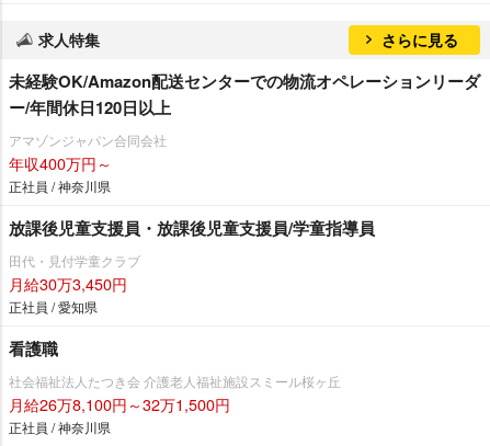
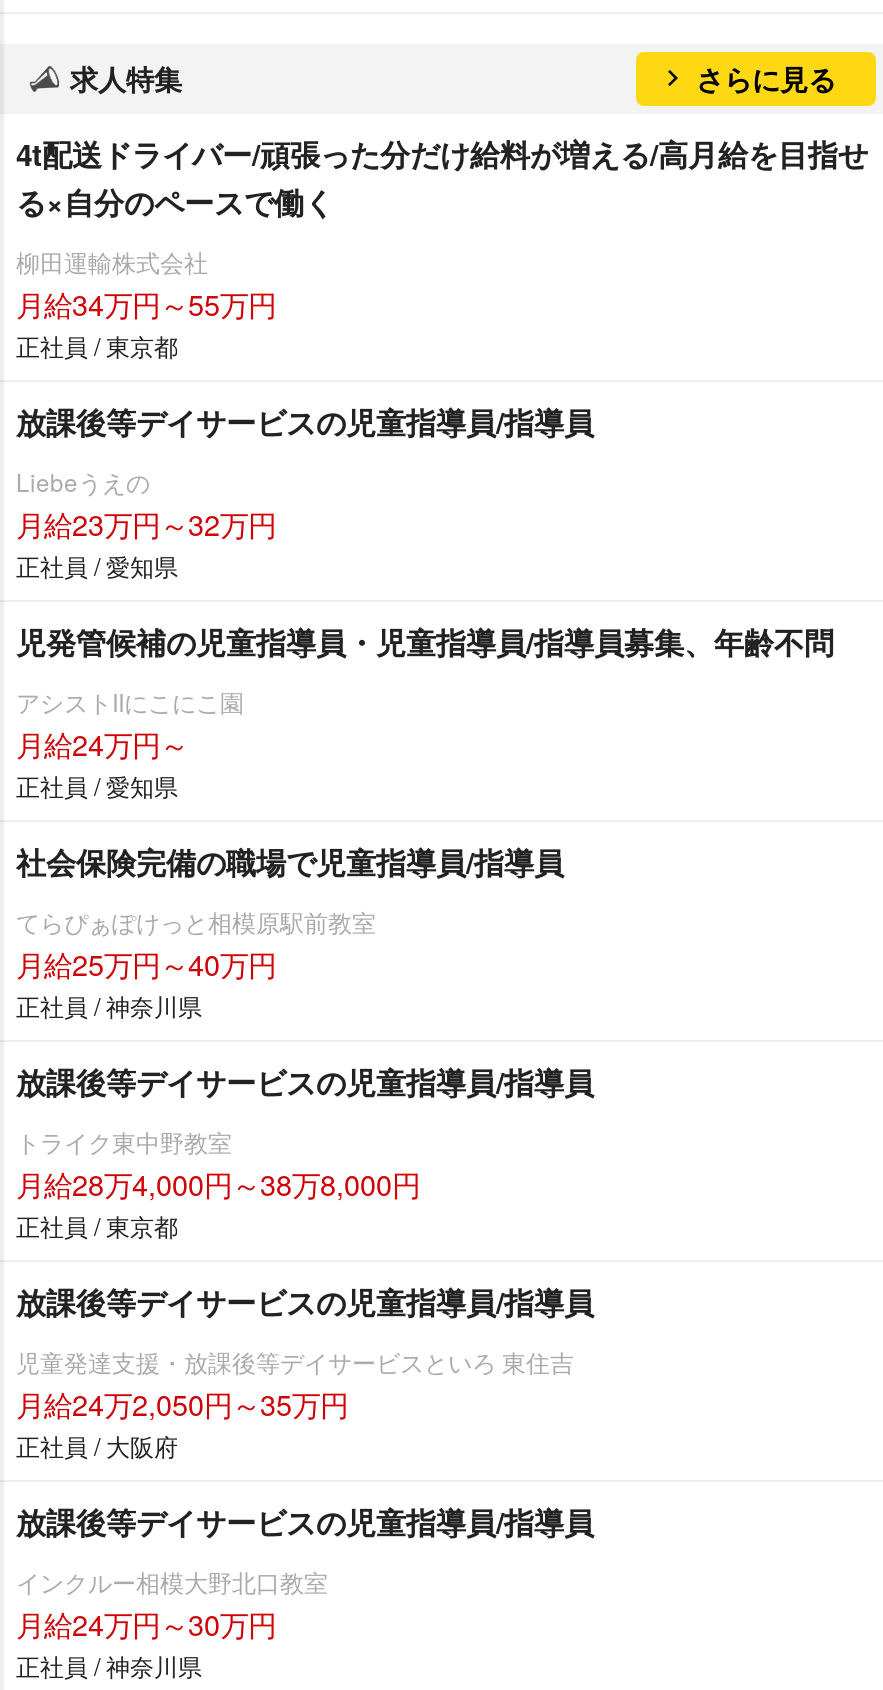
- 未経験OK/Amazon配送センターでの物流オペレーションリーダ
- ー/年間休日120日以上
- アマゾンジャパン合同会社
- 年収400万円～
+ 4t配送ドライバー/頑張った分だけ給料が増える/高月給を目指せ
+ る×自分のペースで働く
+ 柳田運輸株式会社
+ 月給34万円～55万円
+ 正社員 / 東京都
+ 放課後等デイサービスの児童指導員/指導員
+ Liebeうえの
+ 月給23万円～32万円
+ 正社員 / 愛知県
+ 児発管候補の児童指導員・児童指導員/指導員募集、年齢不問
+ アシストIIにこにこ園
+ 月給24万円～
+ 正社員 / 愛知県
+ 社会保険完備の職場で児童指導員/指導員
+ てらぴぁぽけっと相模原駅前教室
+ 月給25万円～40万円

- 放課後児童支援員・放課後児童支援員/学童指導員
- 田代・見付学童クラブ
- 月給30万3,450円
- 正社員 / 愛知県
- 看護職
- 社会福祉法人たつき会 介護老人福祉施設スミール桜ヶ丘
- 月給26万8,100円～32万1,500円
+ 放課後等デイサービスの児童指導員/指導員
+ トライク東中野教室
+ 月給28万4,000円～38万8,000円
+ 正社員 / 東京都
+ 放課後等デイサービスの児童指導員/指導員
+ 児童発達支援・放課後等デイサービスといろ 東住吉
+ 月給24万2,050円～35万円
+ 正社員 / 大阪府
+ 放課後等デイサービスの児童指導員/指導員
+ インクルー相模大野北口教室
+ 月給24万円～30万円
